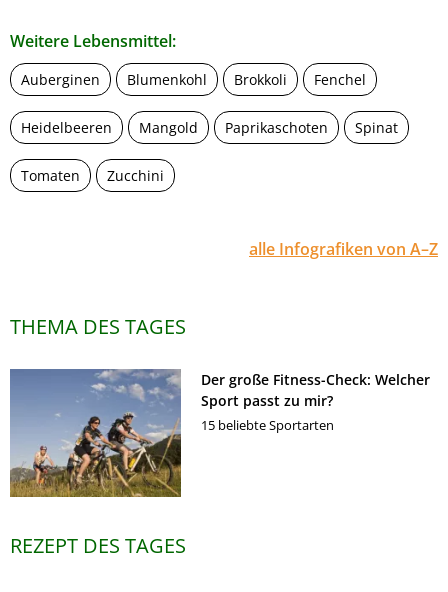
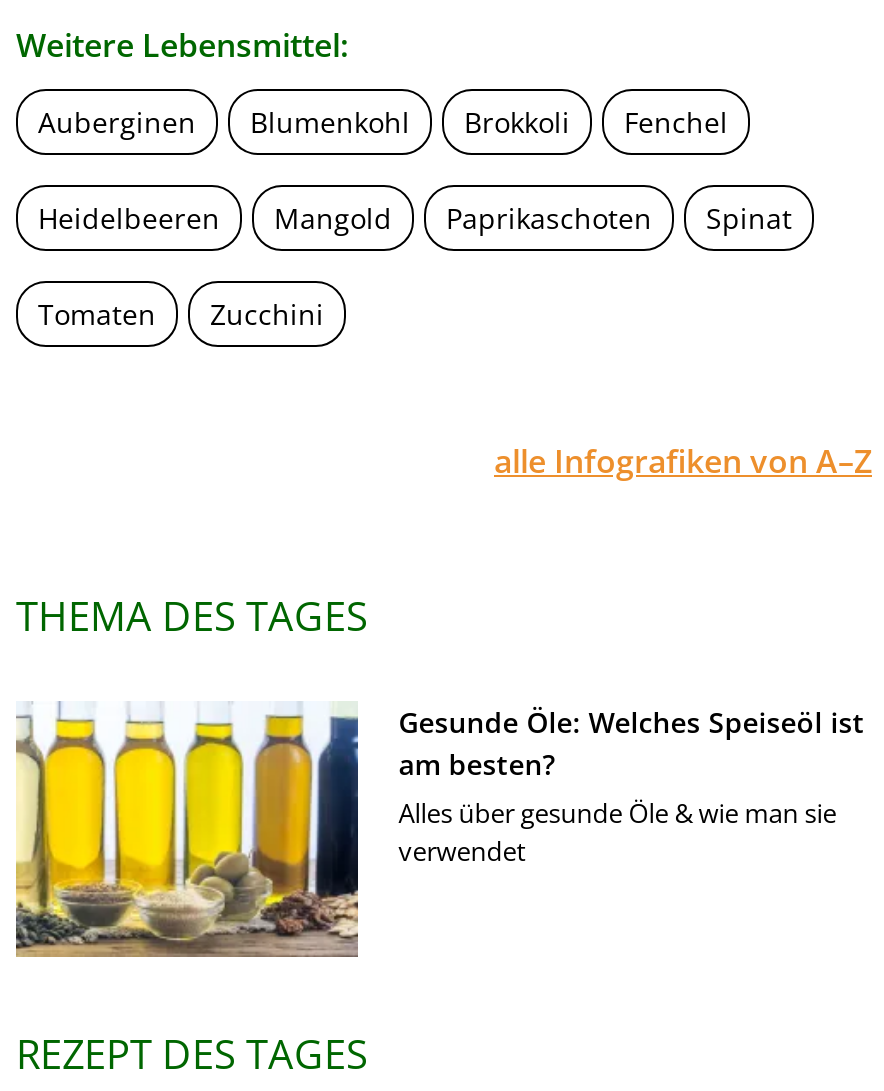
- [image]
- Der große Fitness-Check: Welcher
- Sport passt zu mir?
- 15 beliebte Sportarten
+ [image]
+ Gesunde Öle: Welches Speiseöl ist
+ am besten?
+ Alles über gesunde Öle & wie man sie
+ verwendet
